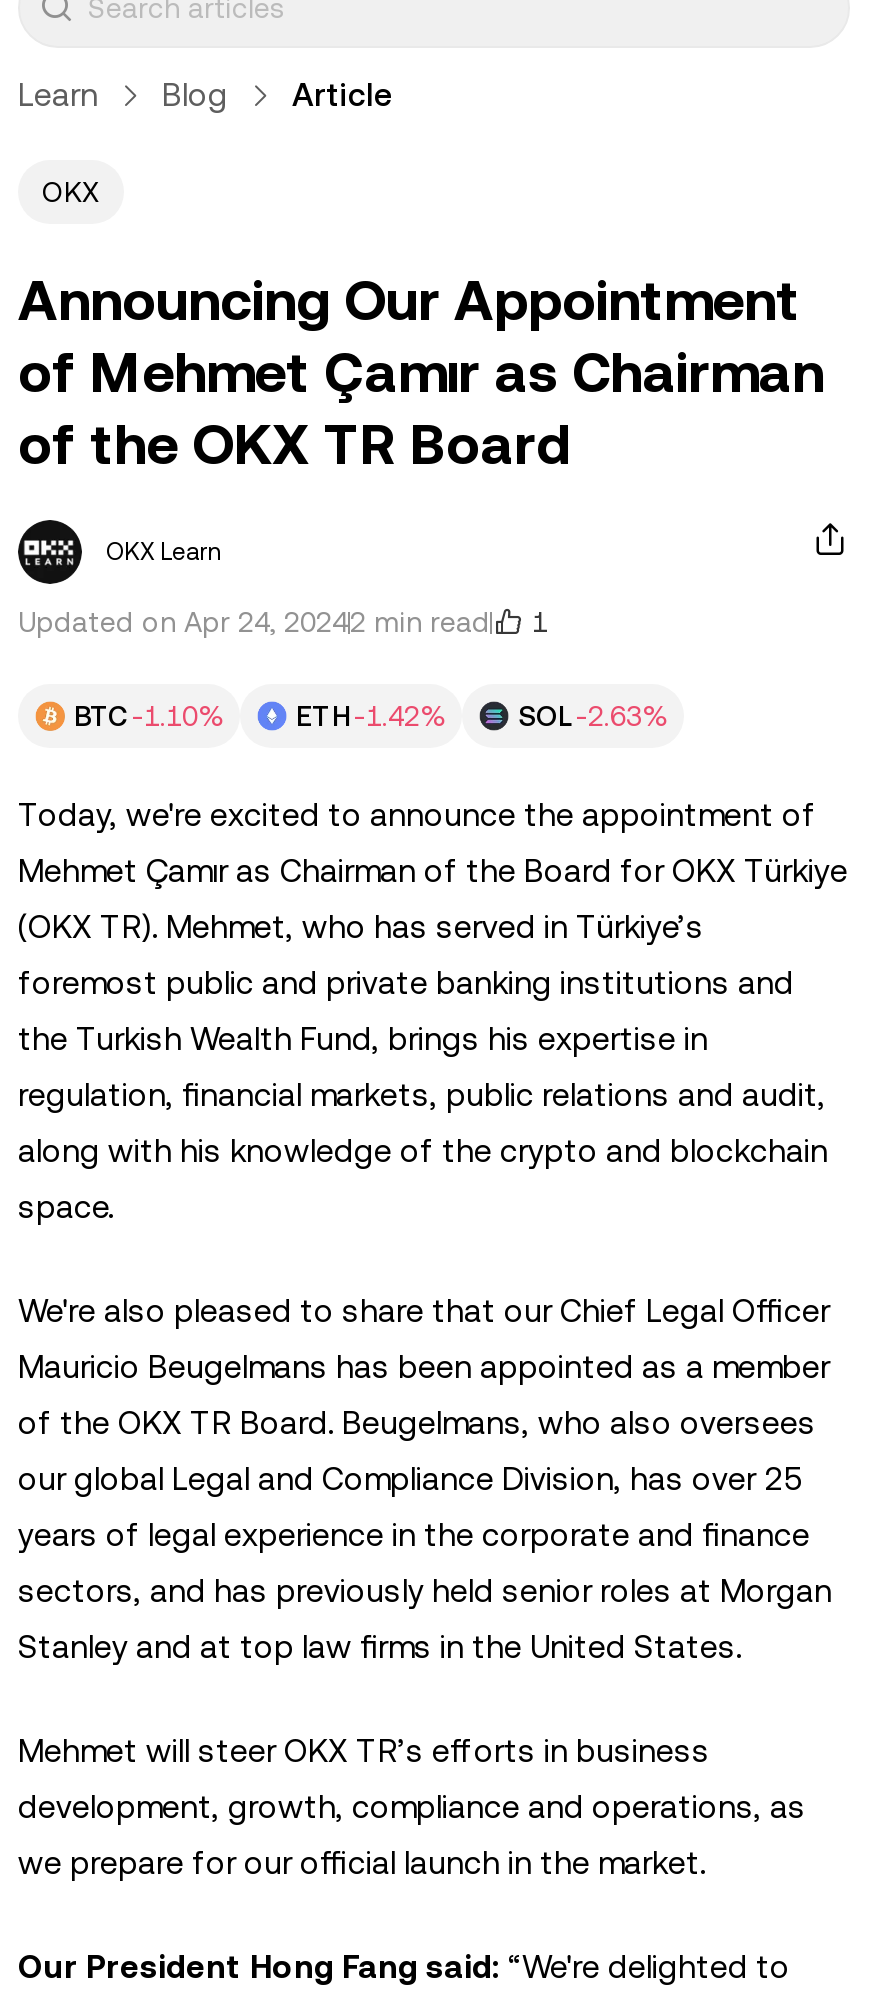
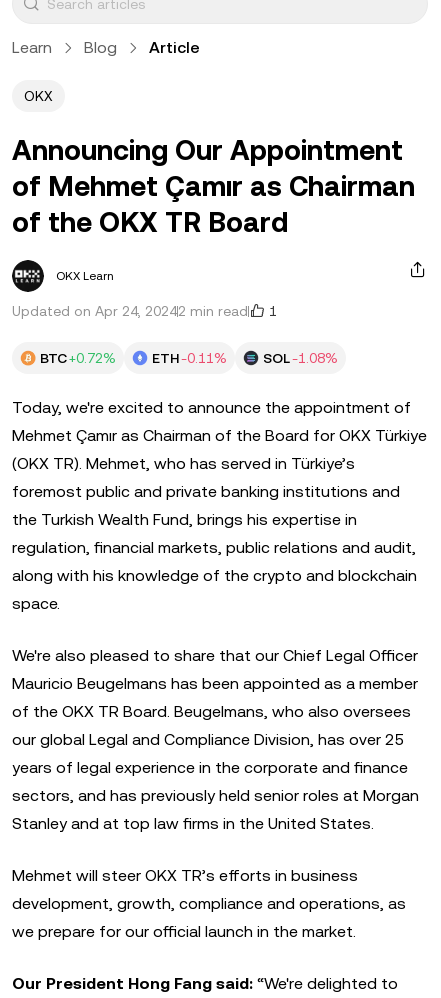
- BTC -1.10%
+ BTC +0.72%

- ETH -1.42%
+ ETH -0.11%

- SOL -2.63%
+ SOL -1.08%
